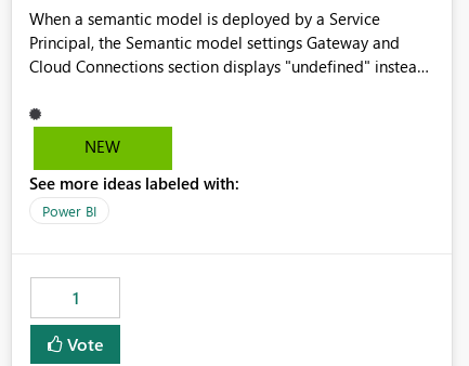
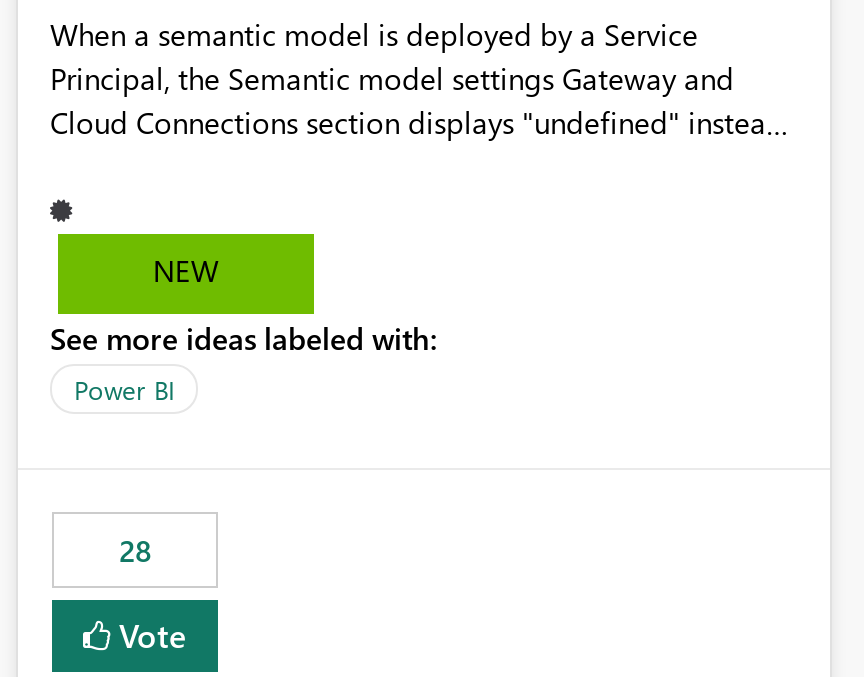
- 1
+ 28
